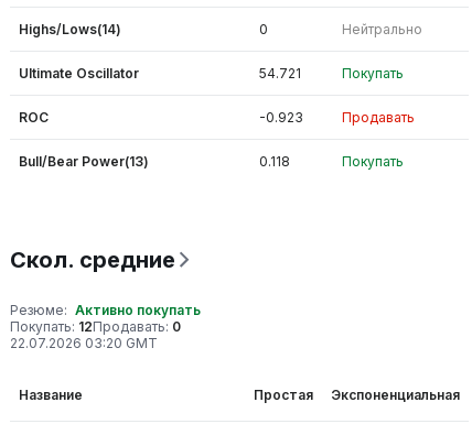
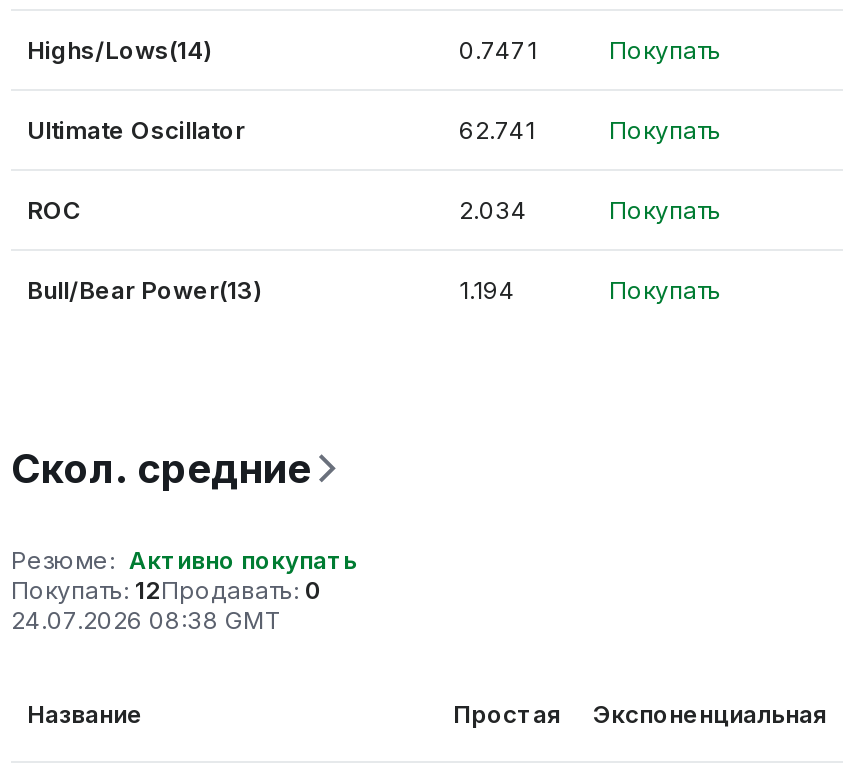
- 0
- Нейтрально
+ 0.7471
+ Покупать

- 54.721
+ 62.741

- -0.923
- Продавать
+ 2.034
+ Покупать

- 0.118
+ 1.194

- 22.07.2026 03:20 GMT
+ 24.07.2026 08:38 GMT
